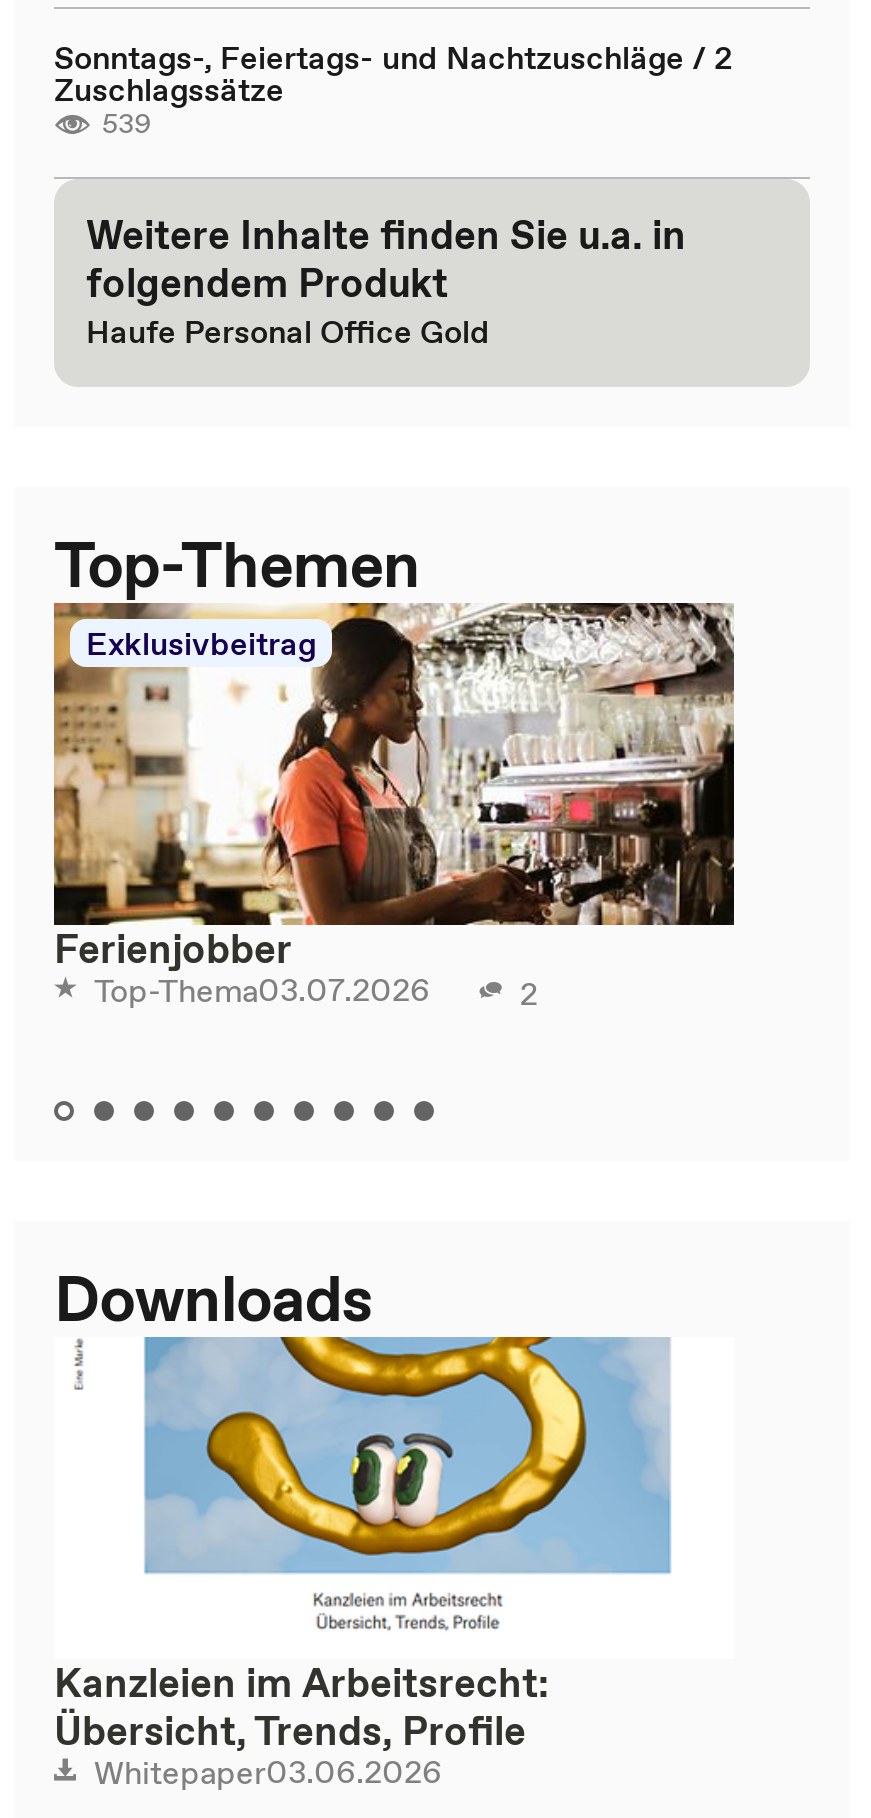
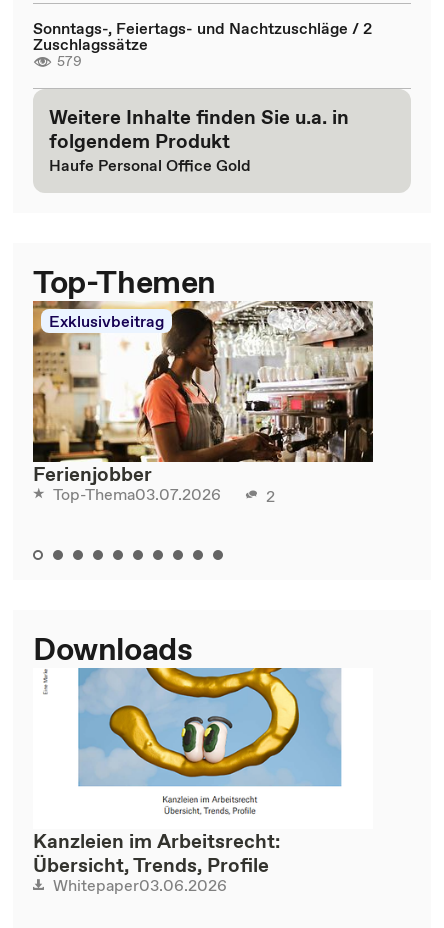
- 539
+ 579
